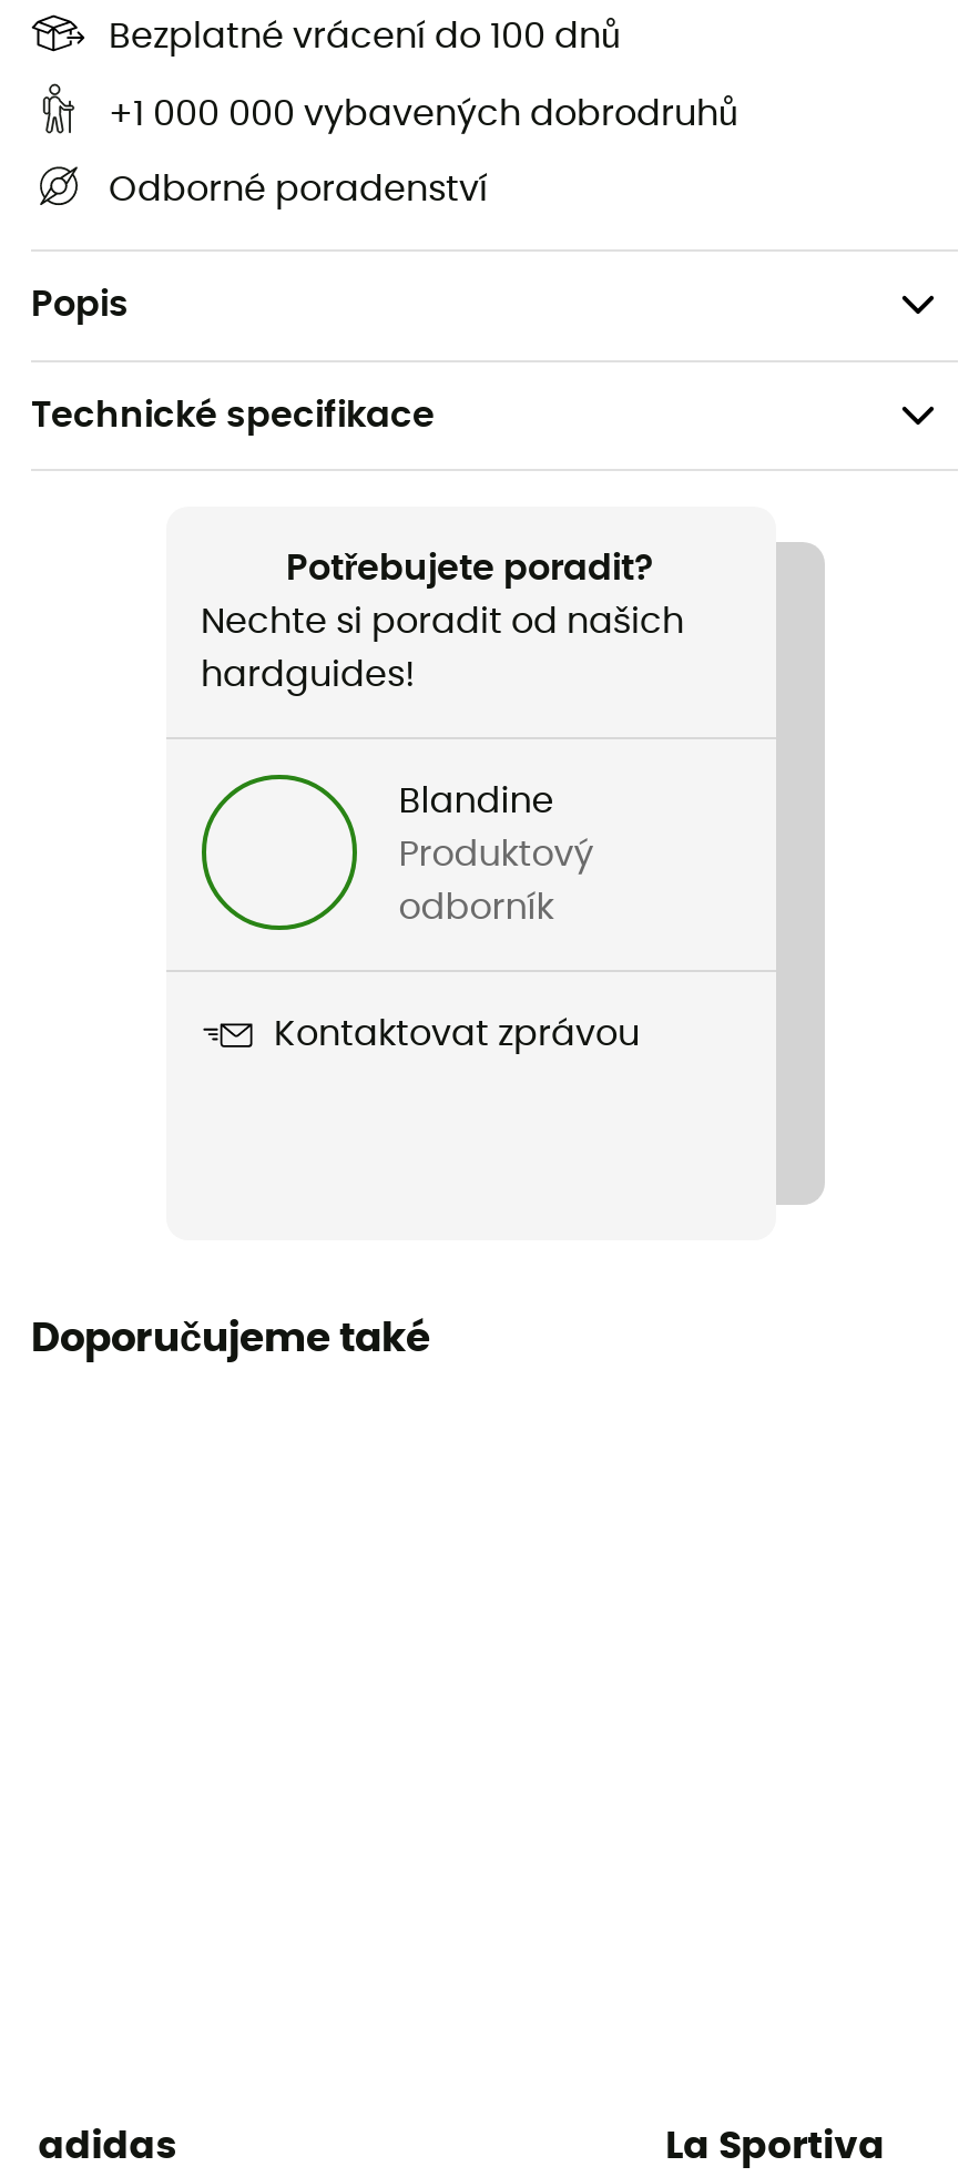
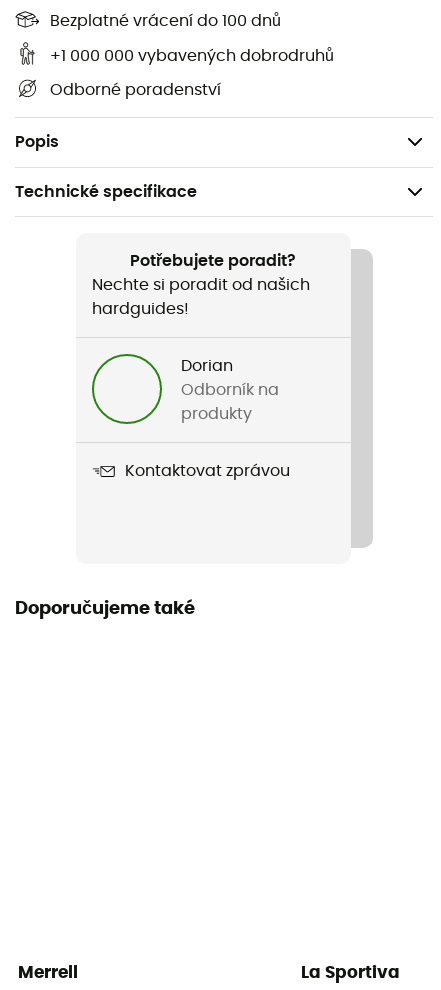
- Blandine
+ Dorian

- Produktový
+ Odborník na

- odborník
+ produkty

- adidas
+ Merrell
